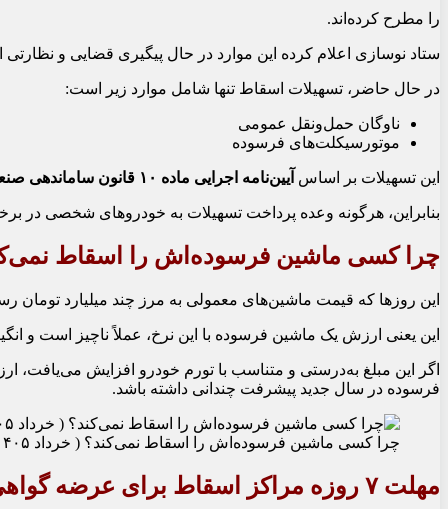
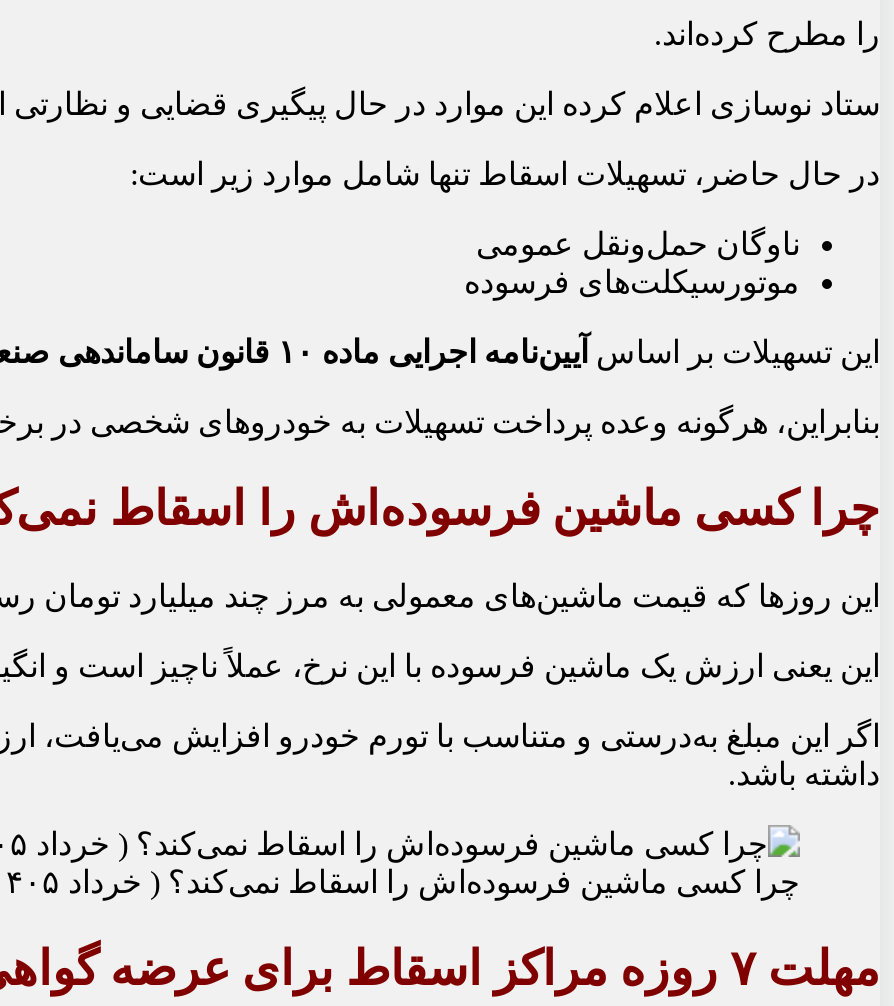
- فرسوده در سال جدید پیشرفت چندانی داشته باشد.
+ داشته باشد.
